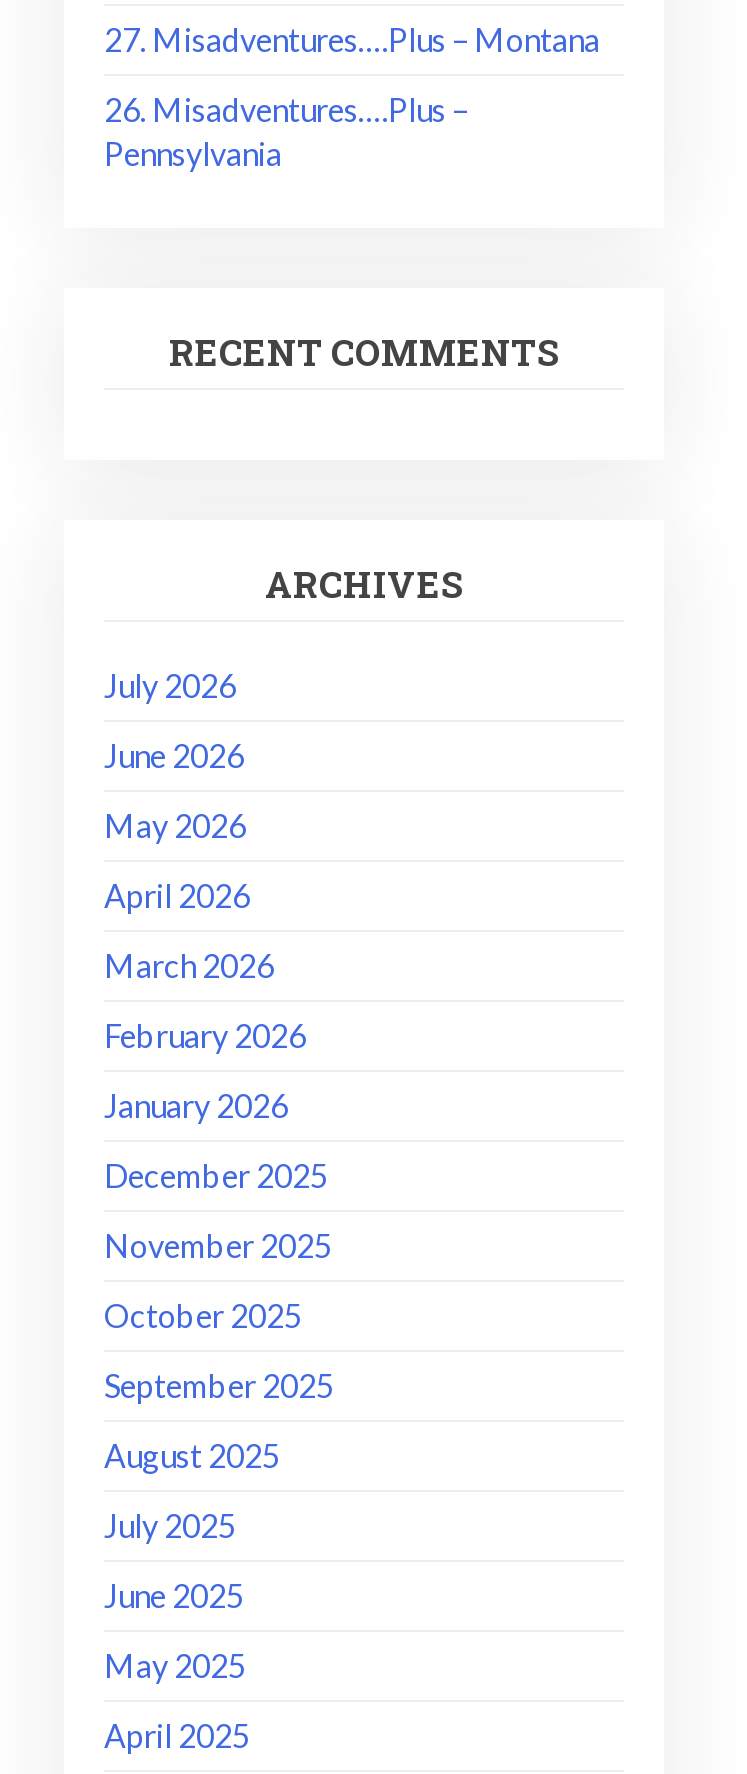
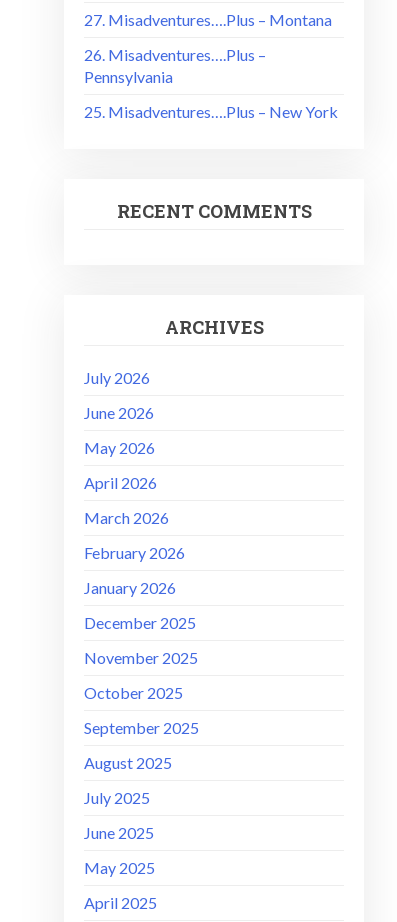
+ 25. Misadventures….Plus – New York
